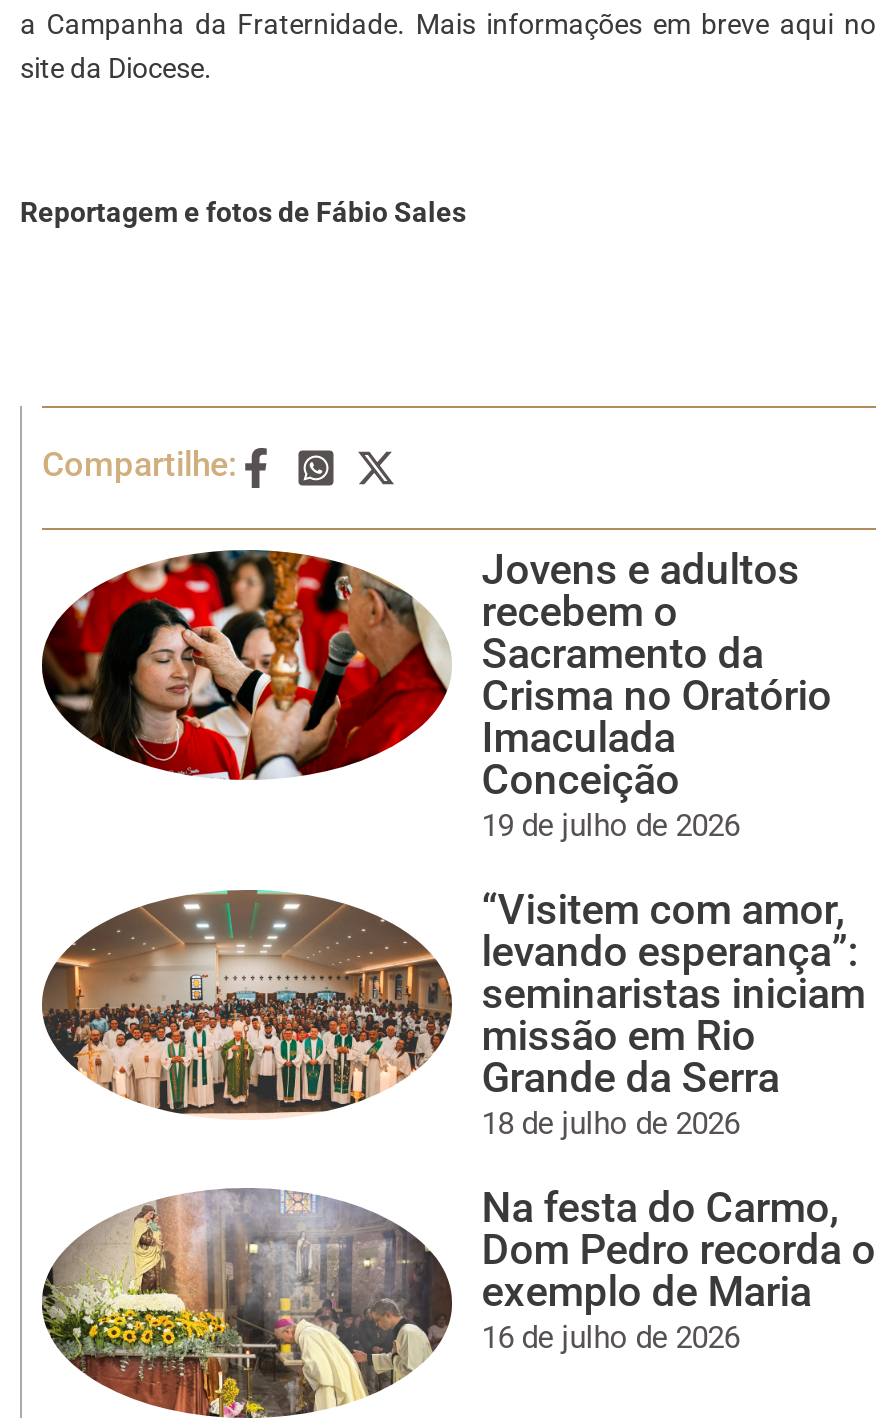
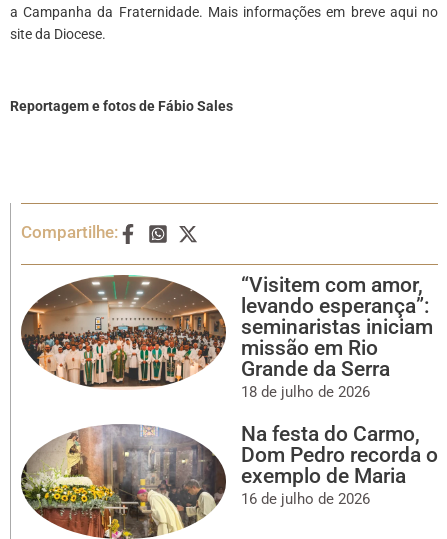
- [image]
- Jovens e adultos
- recebem o
- Sacramento da
- Crisma no Oratório
- Imaculada
- Conceição
- 19 de julho de 2026
